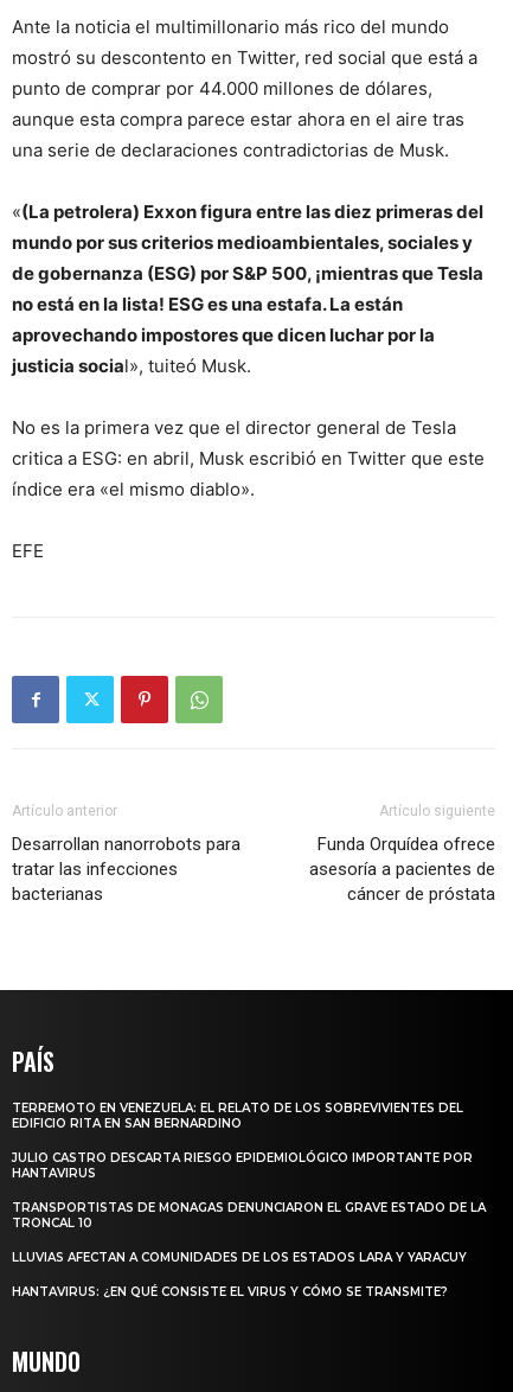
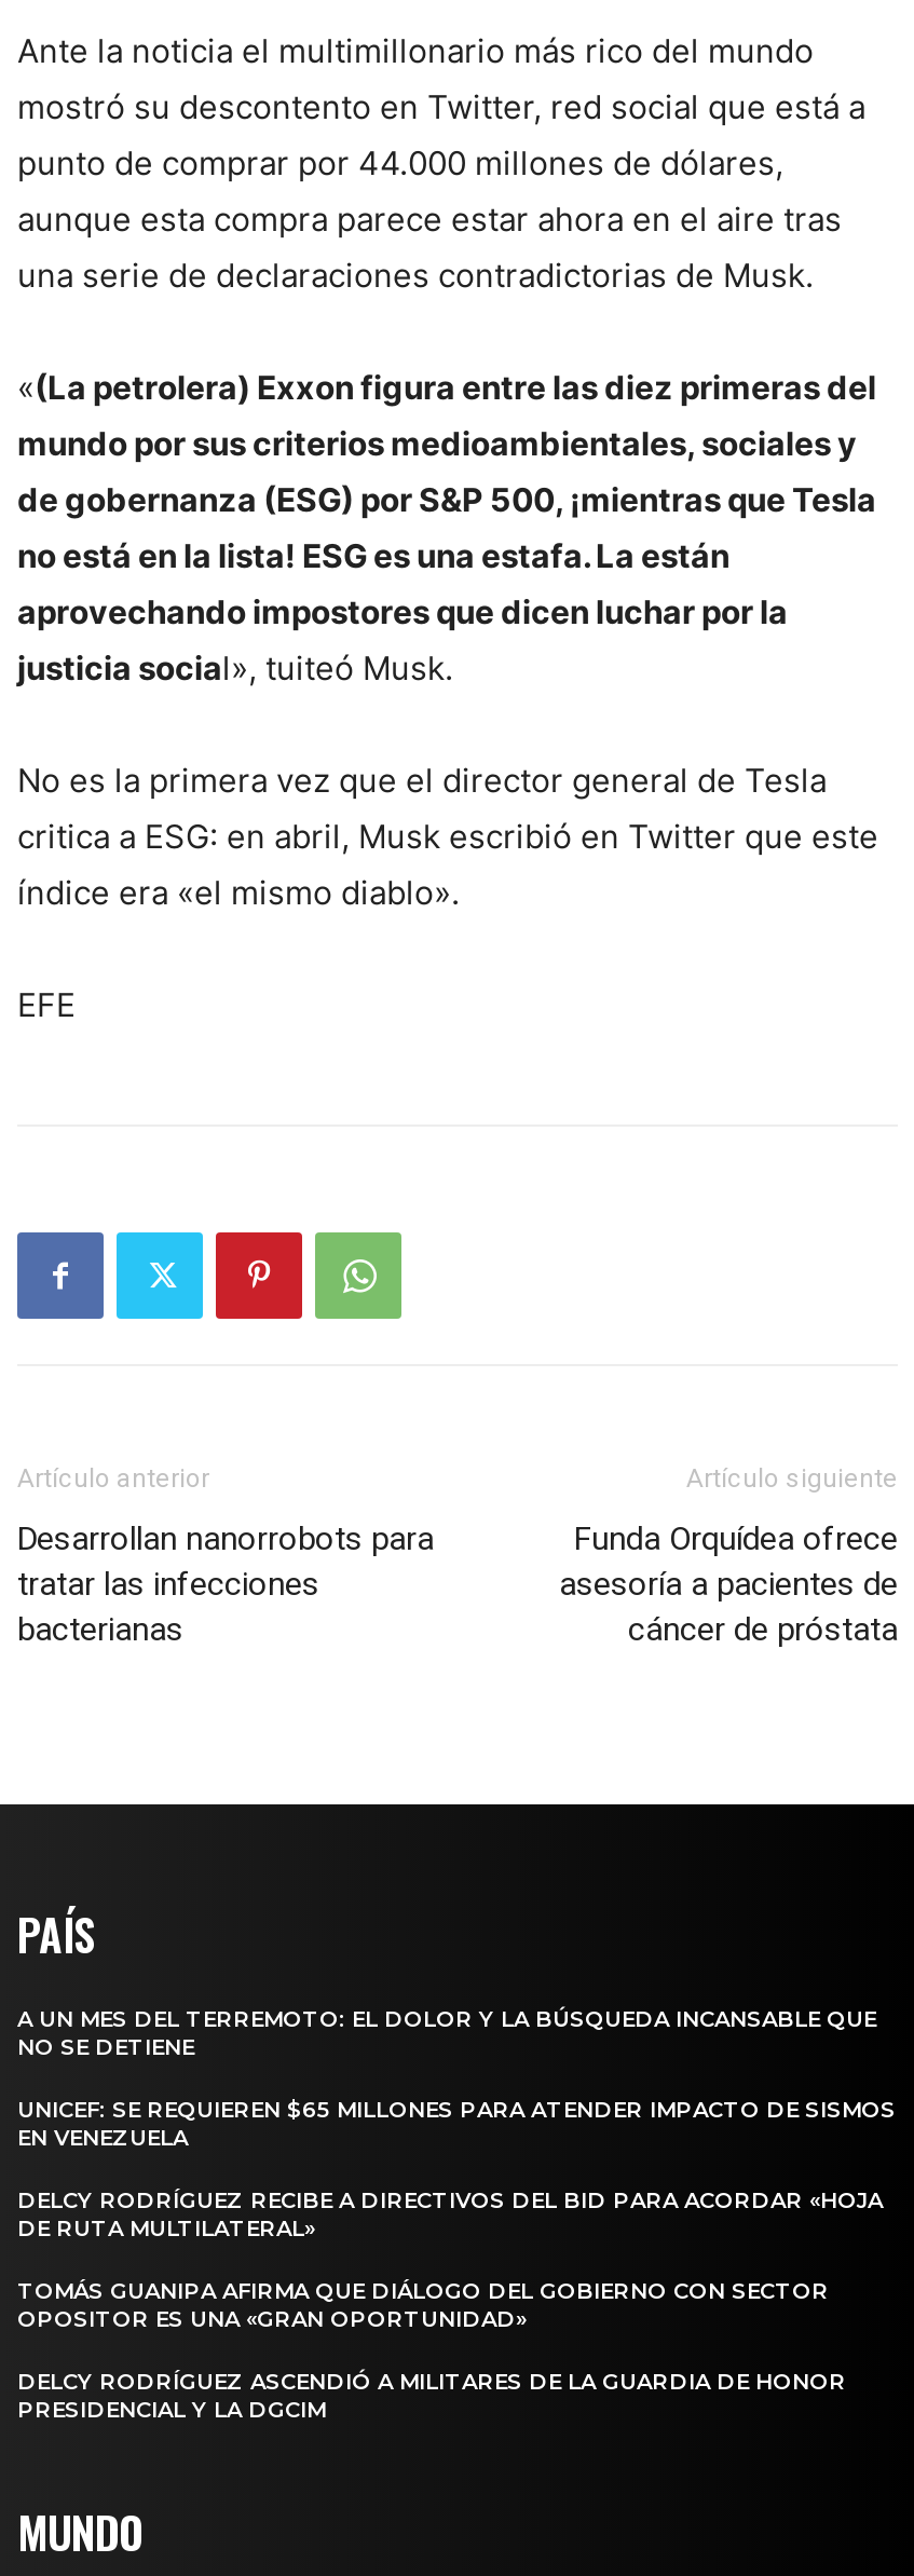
- TERREMOTO EN VENEZUELA: EL RELATO DE LOS SOBREVIVIENTES DEL
- EDIFICIO RITA EN SAN BERNARDINO
+ A UN MES DEL TERREMOTO: EL DOLOR Y LA BÚSQUEDA INCANSABLE QUE
+ NO SE DETIENE

- JULIO CASTRO DESCARTA RIESGO EPIDEMIOLÓGICO IMPORTANTE POR
- HANTAVIRUS
+ UNICEF: SE REQUIEREN $65 MILLONES PARA ATENDER IMPACTO DE SISMOS
+ EN VENEZUELA

- TRANSPORTISTAS DE MONAGAS DENUNCIARON EL GRAVE ESTADO DE LA
- TRONCAL 10
+ DELCY RODRÍGUEZ RECIBE A DIRECTIVOS DEL BID PARA ACORDAR «HOJA
+ DE RUTA MULTILATERAL»

- LLUVIAS AFECTAN A COMUNIDADES DE LOS ESTADOS LARA Y YARACUY
+ TOMÁS GUANIPA AFIRMA QUE DIÁLOGO DEL GOBIERNO CON SECTOR
+ OPOSITOR ES UNA «GRAN OPORTUNIDAD»

- HANTAVIRUS: ¿EN QUÉ CONSISTE EL VIRUS Y CÓMO SE TRANSMITE?
+ DELCY RODRÍGUEZ ASCENDIÓ A MILITARES DE LA GUARDIA DE HONOR
+ PRESIDENCIAL Y LA DGCIM
